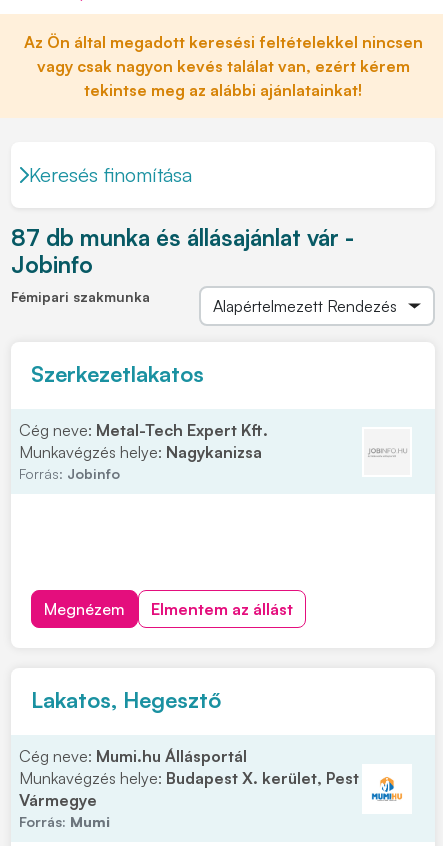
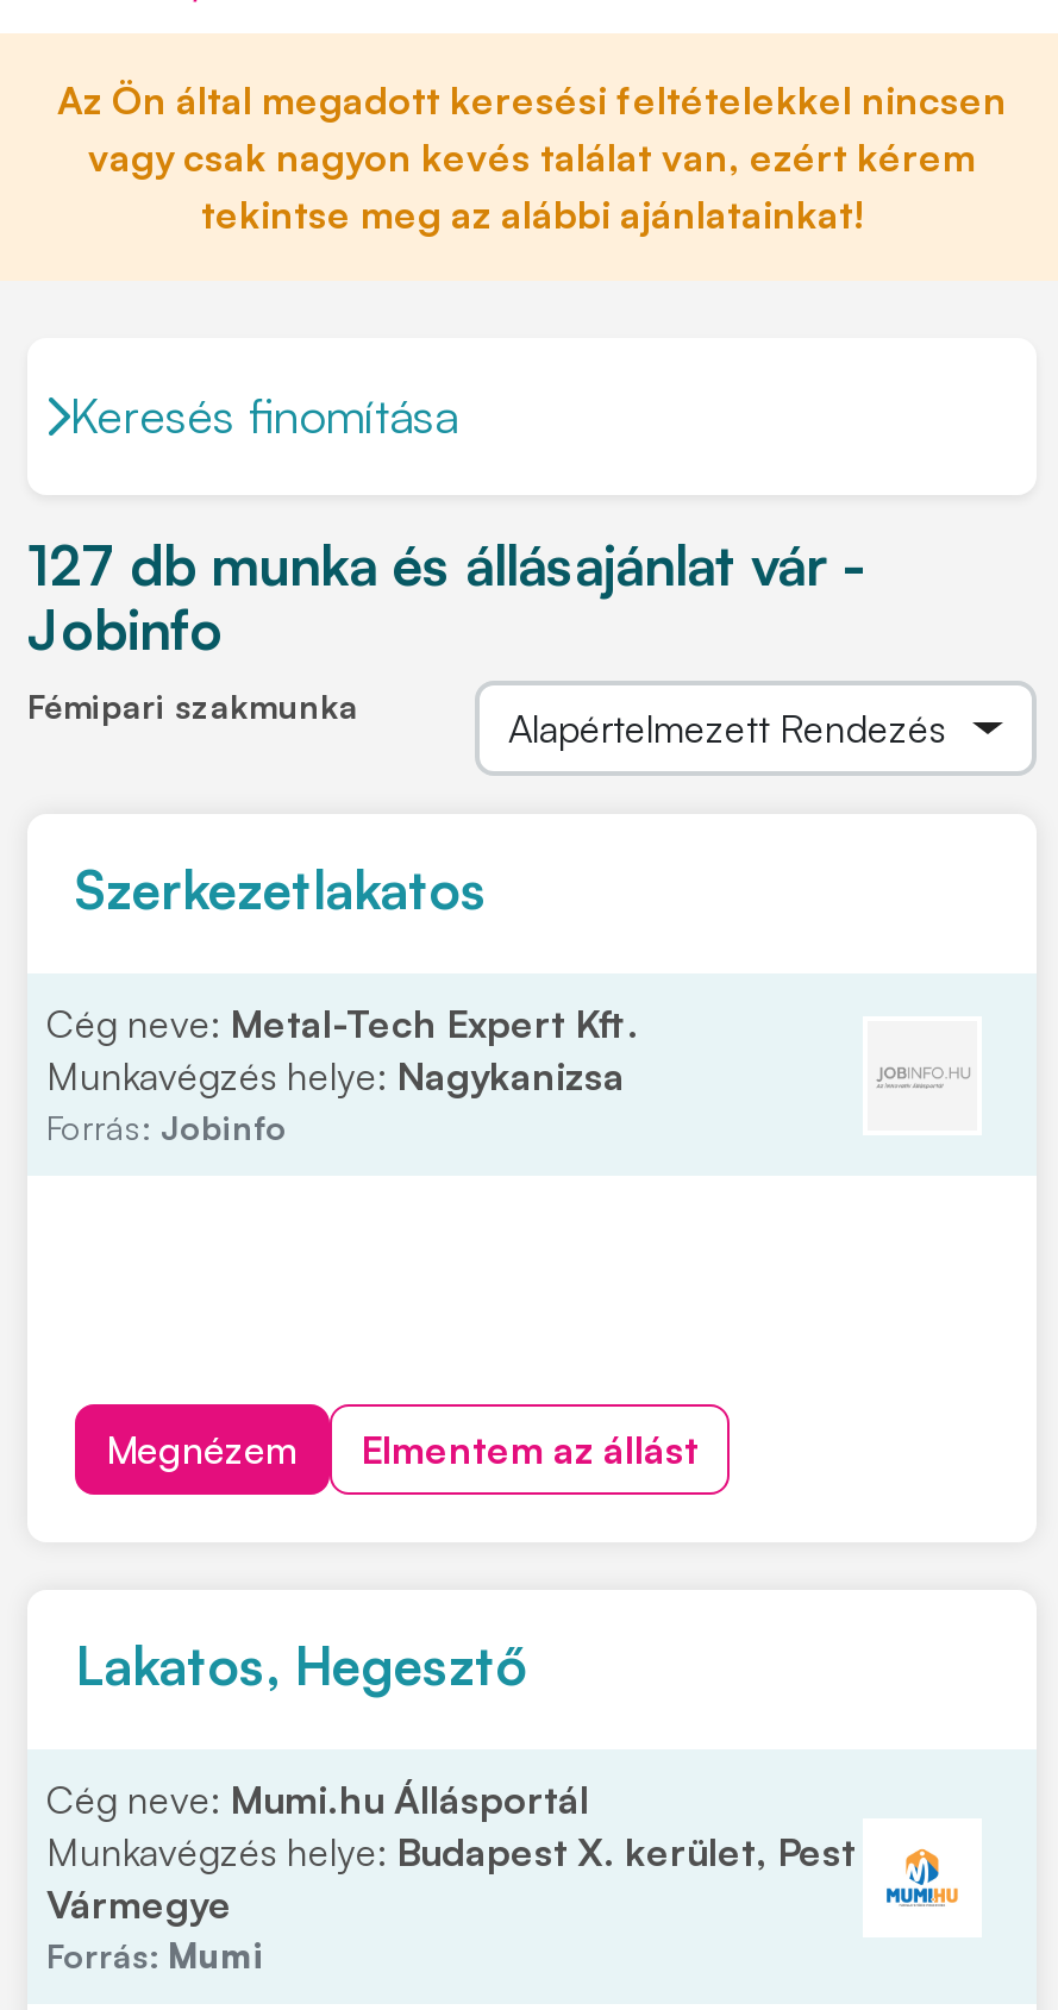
- 87 db munka és állásajánlat vár -
+ 127 db munka és állásajánlat vár -
